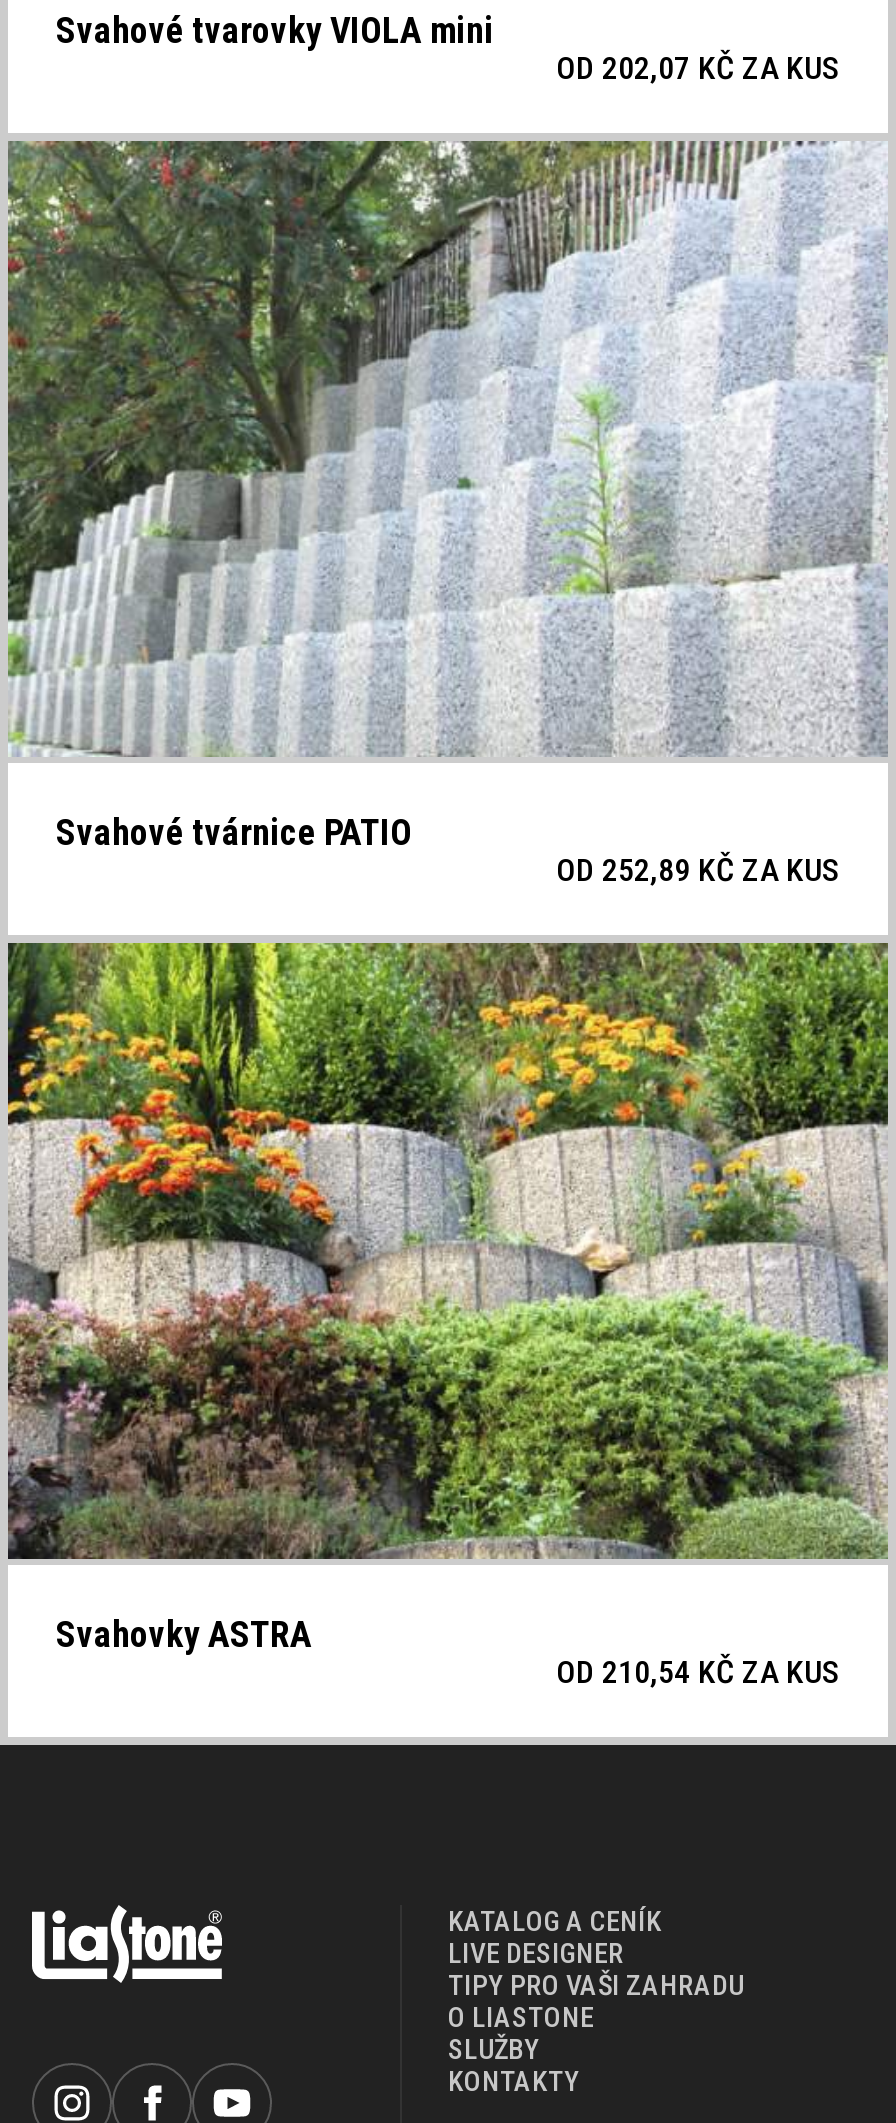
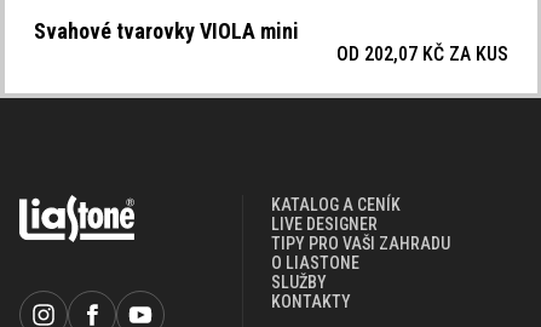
- [image]
- Svahové tvárnice PATIO
- OD 252,89 KČ ZA KUS

- [image]
- Svahovky ASTRA
- OD 210,54 KČ ZA KUS
